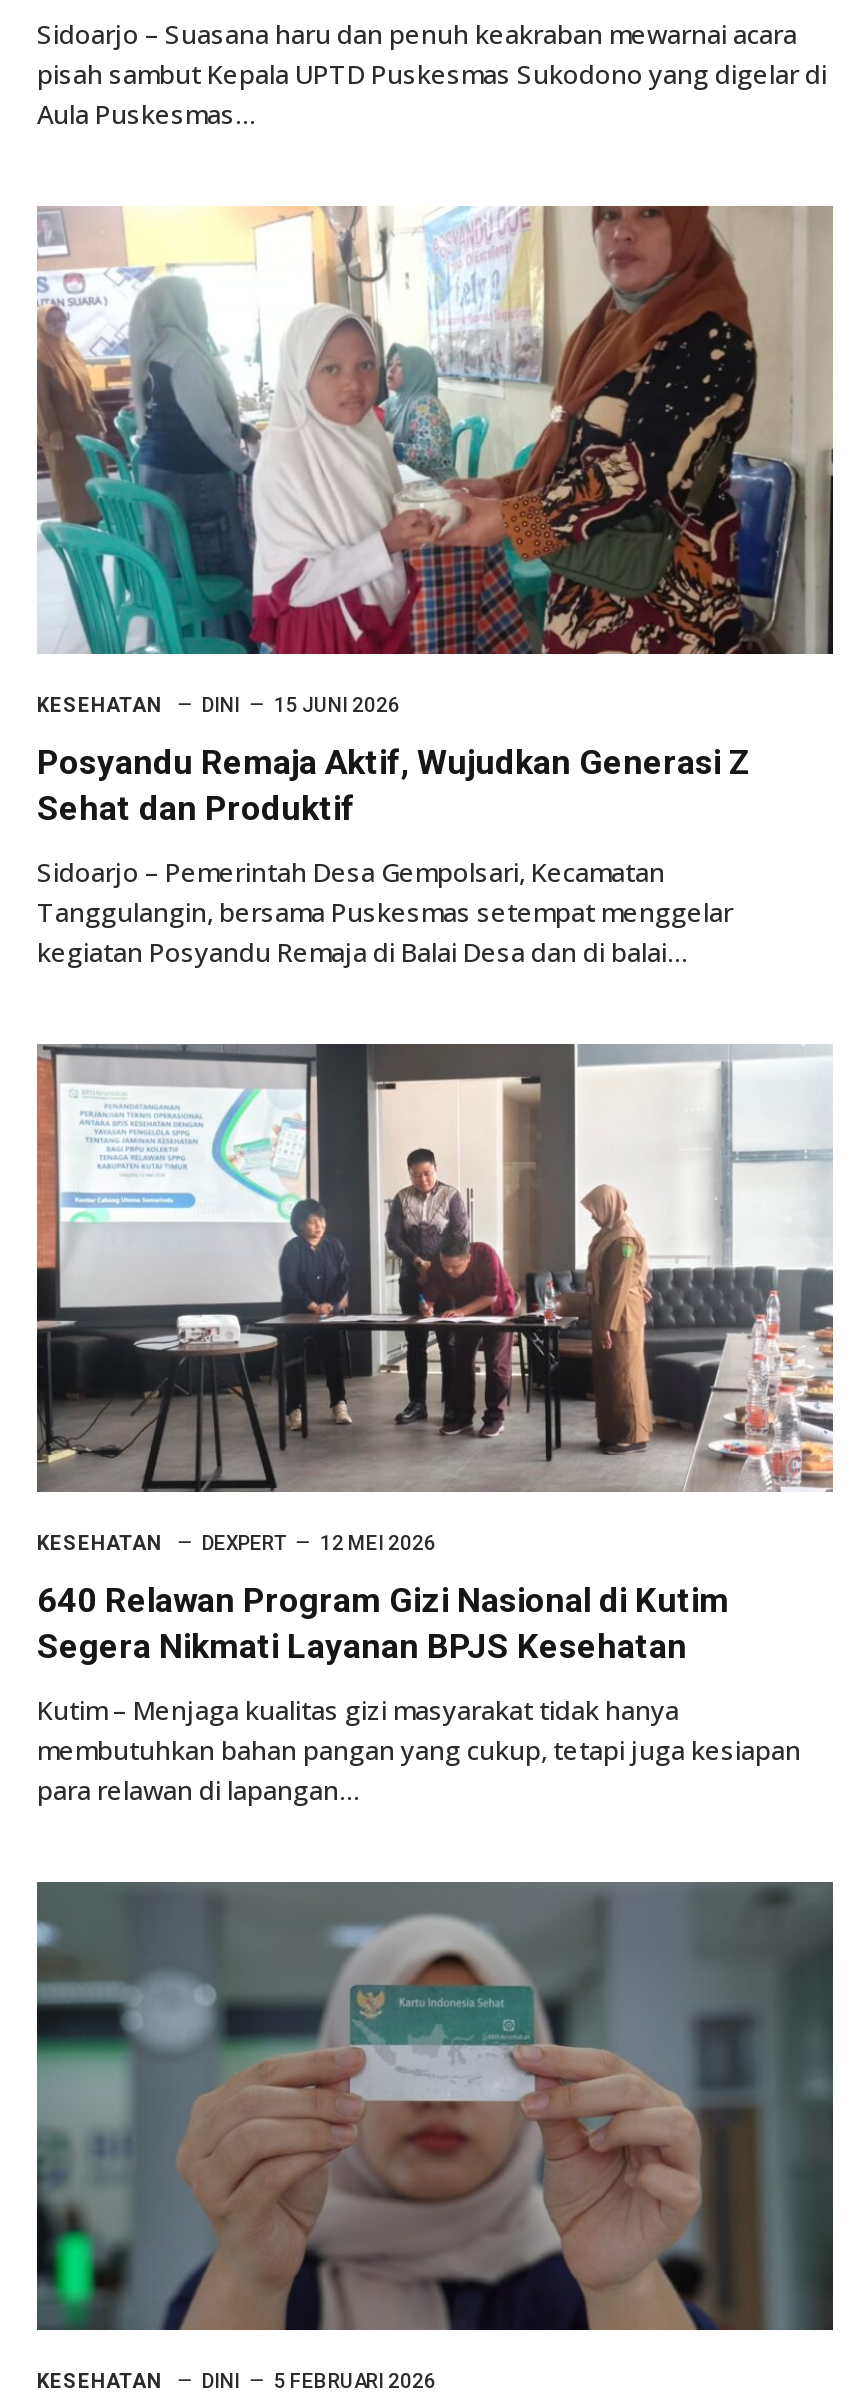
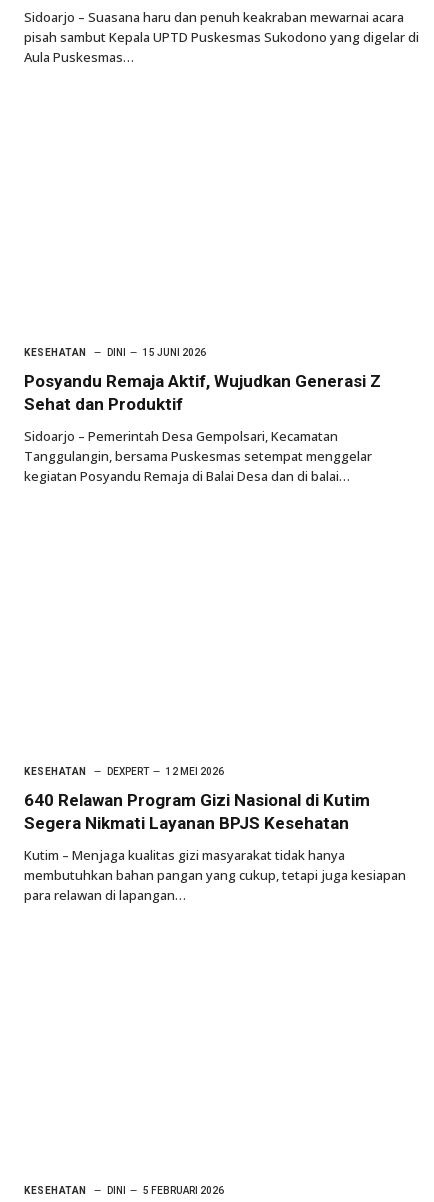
- [image]

- [image]

- [image]
